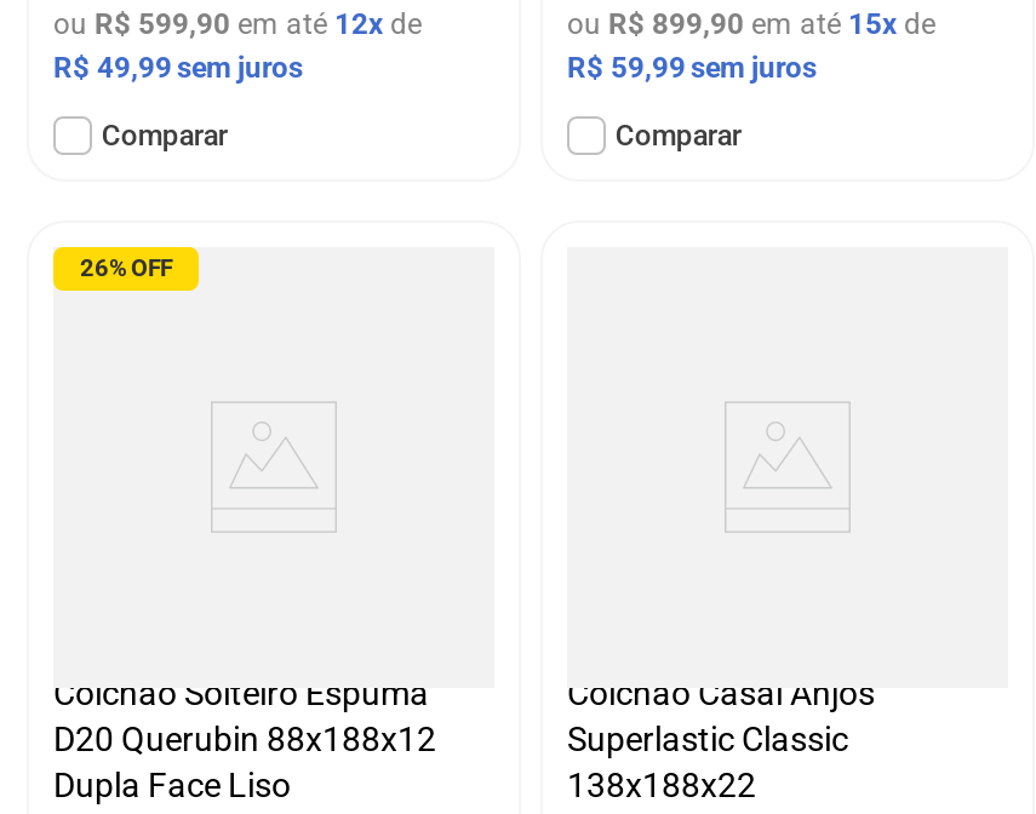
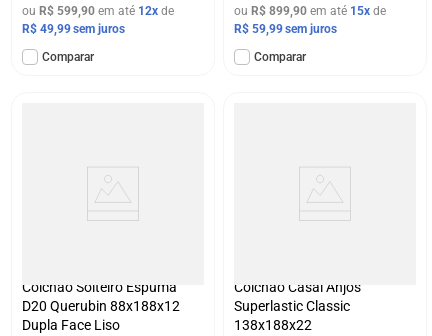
- 26% OFF
